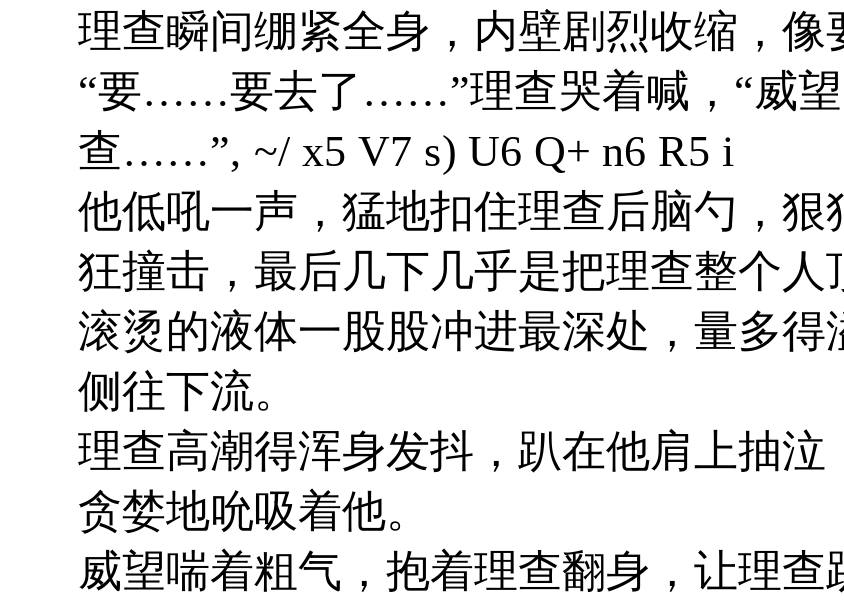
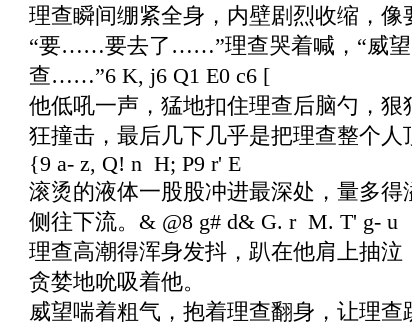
- 查……”, ~/ x5 V7 s) U6 Q+ n6 R5 i
+ 查……”6 K, j6 Q1 E0 c6 [

+ {9 a- z, Q! n H; P9 r' E

- 侧往下流。
+ 侧往下流。& @8 g# d& G. r M. T' g- u
